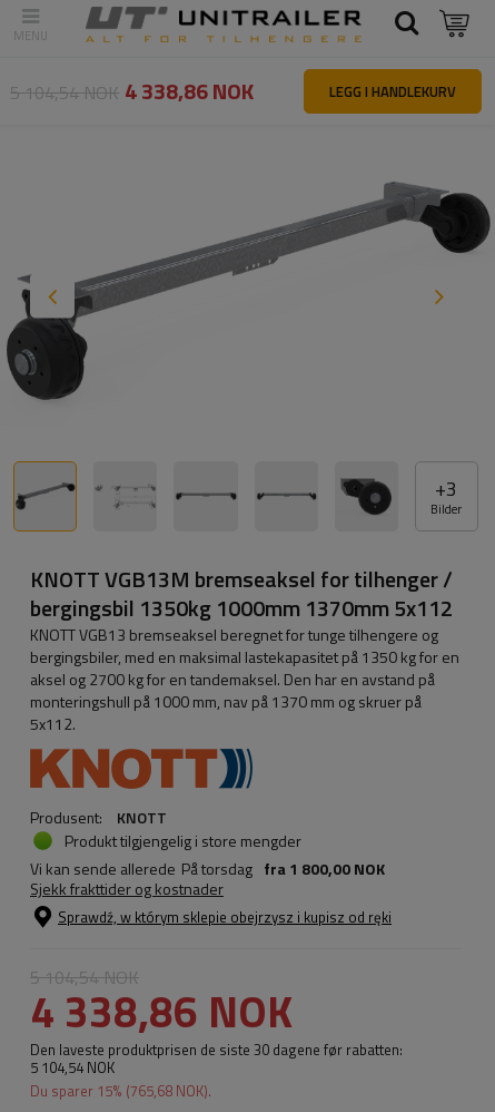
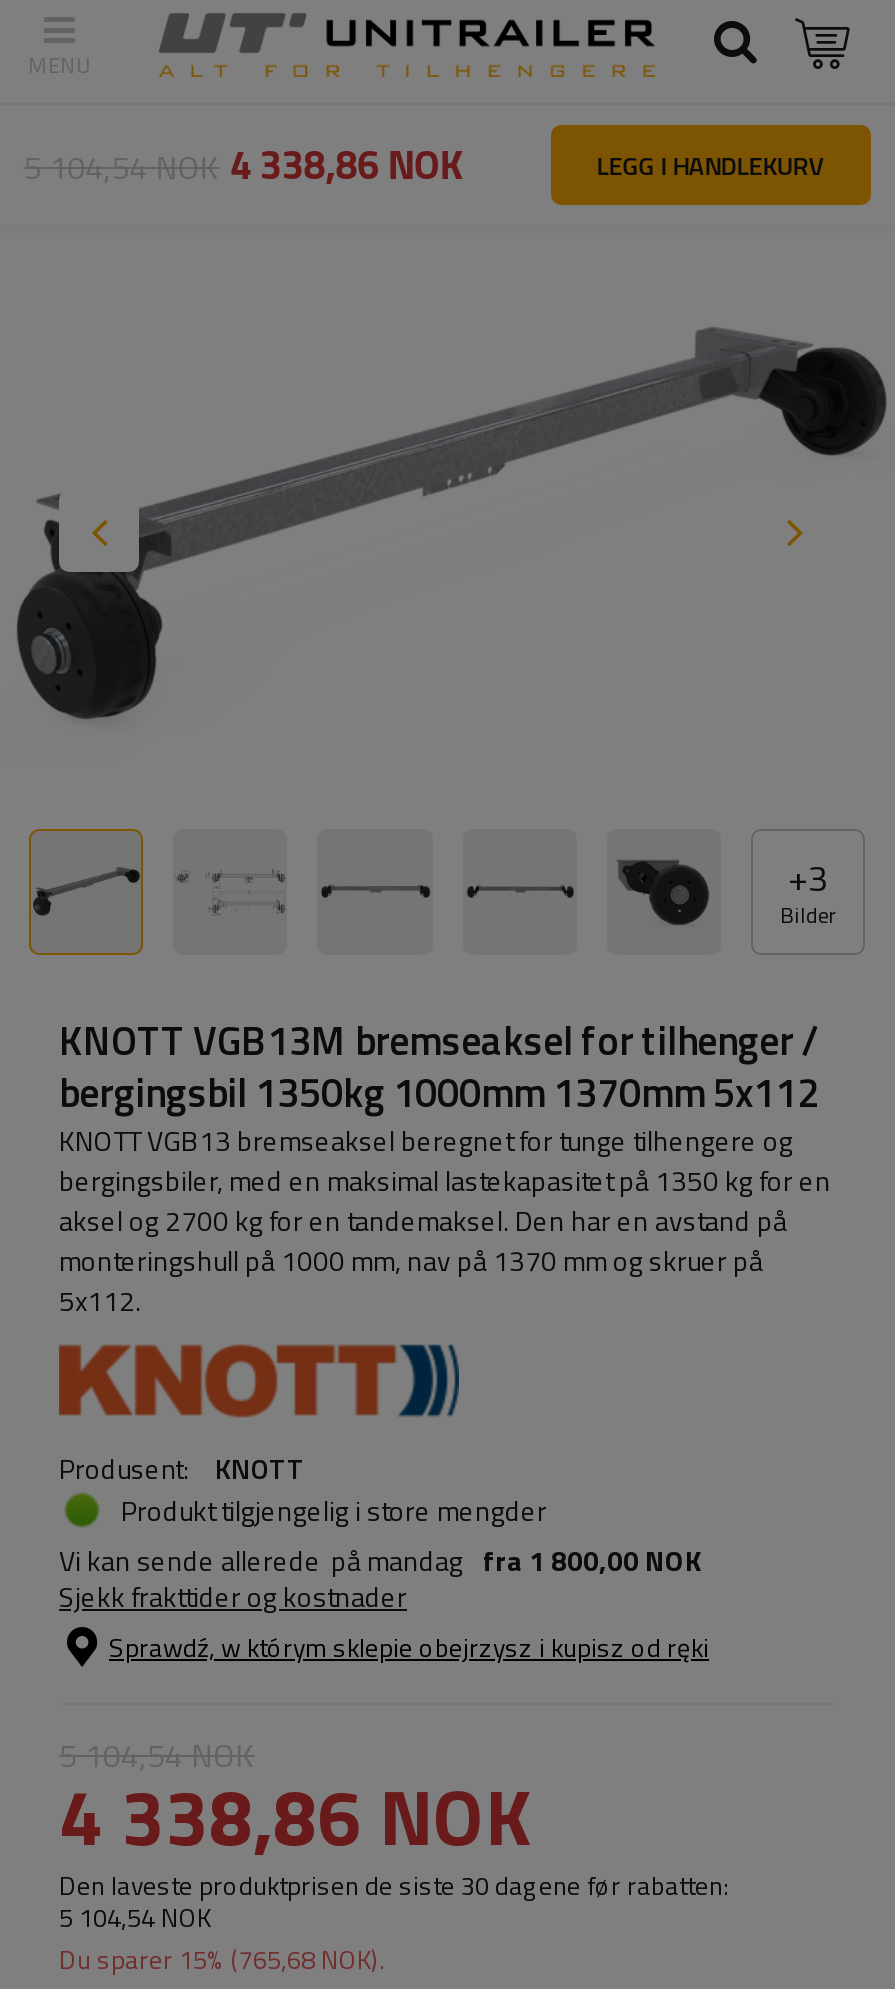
- Vi kan sende allerede På torsdag fra 1 800,00 NOK
+ Vi kan sende allerede på mandag fra 1 800,00 NOK
